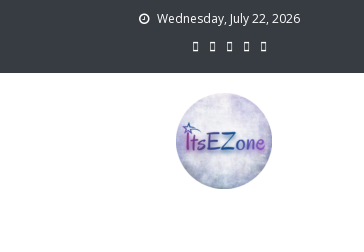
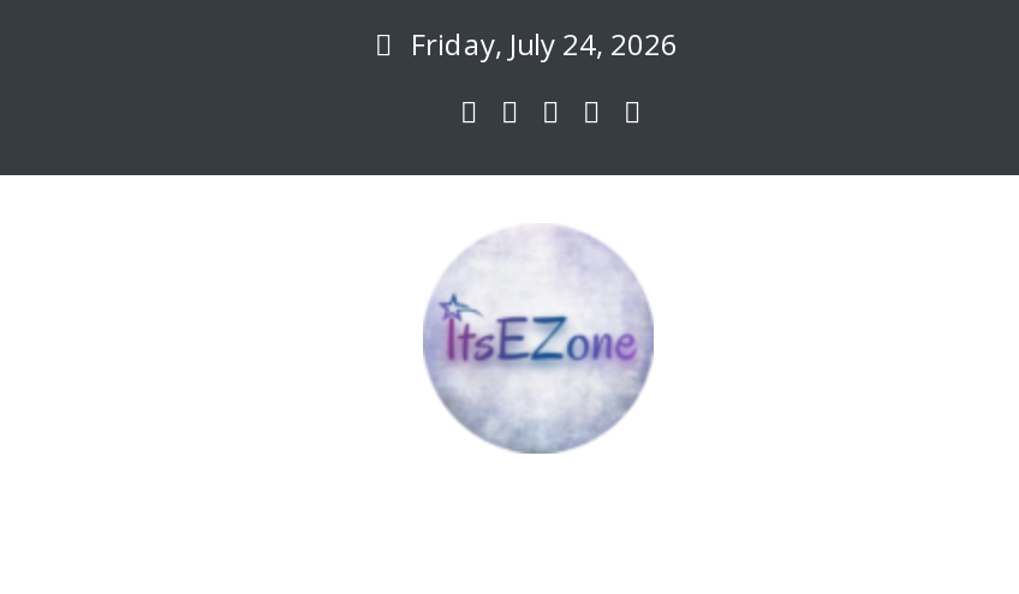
- Wednesday, July 22, 2026
+ Friday, July 24, 2026
